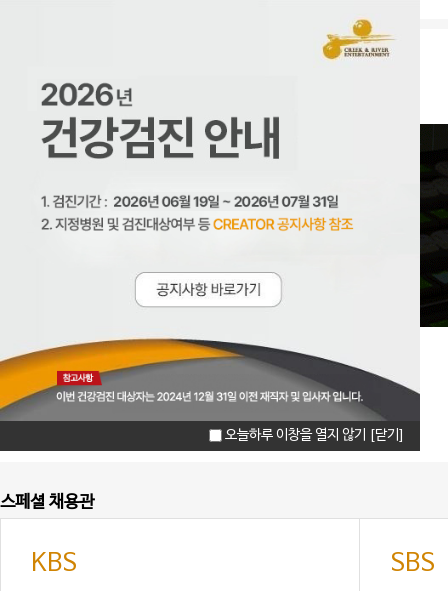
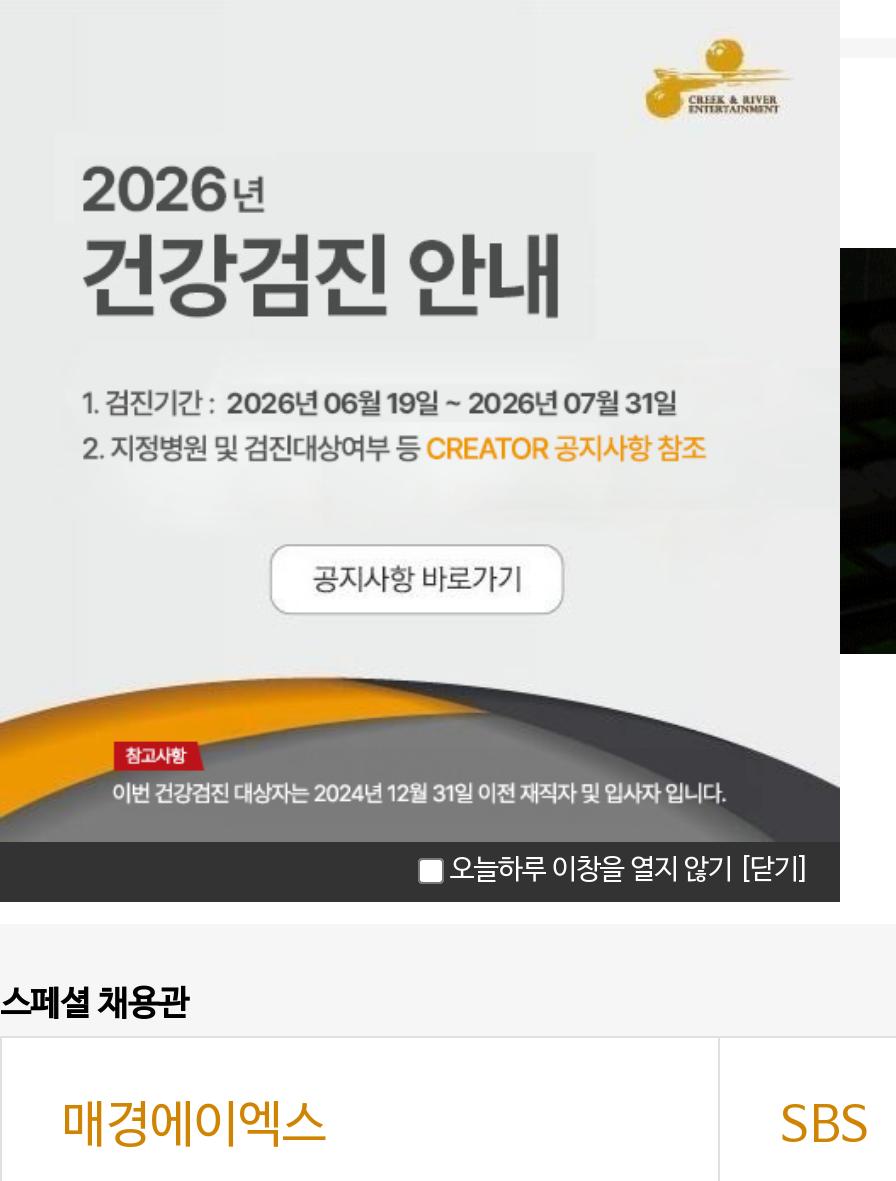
- KBS
+ 매경에이엑스
